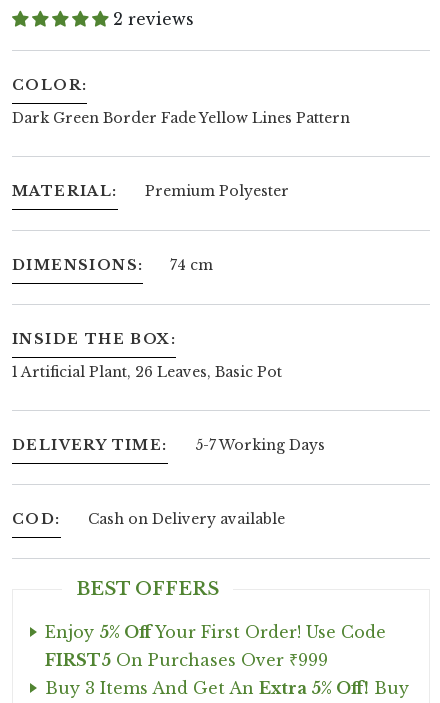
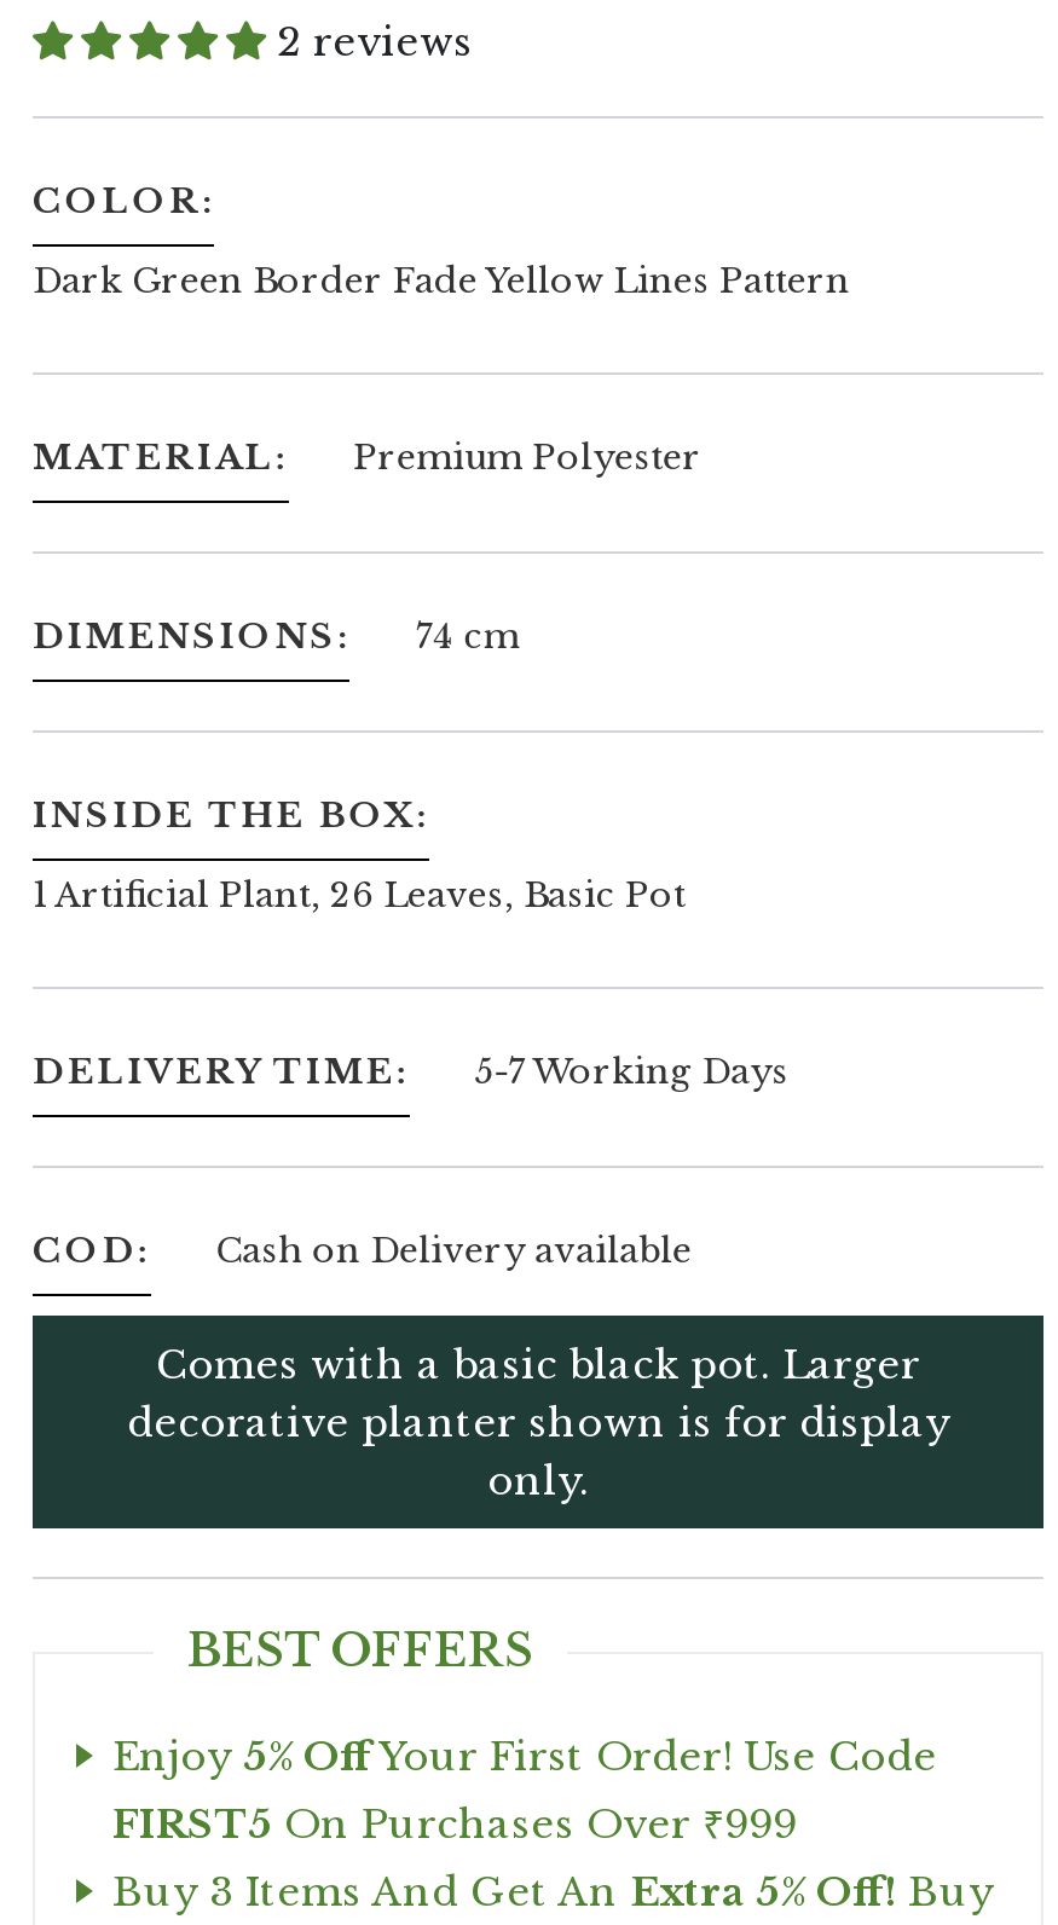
+ [image]
+ Comes with a basic black pot. Larger
+ decorative planter shown is for display
+ only.
